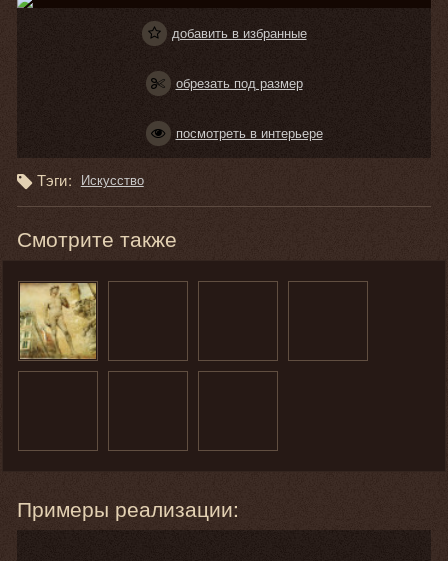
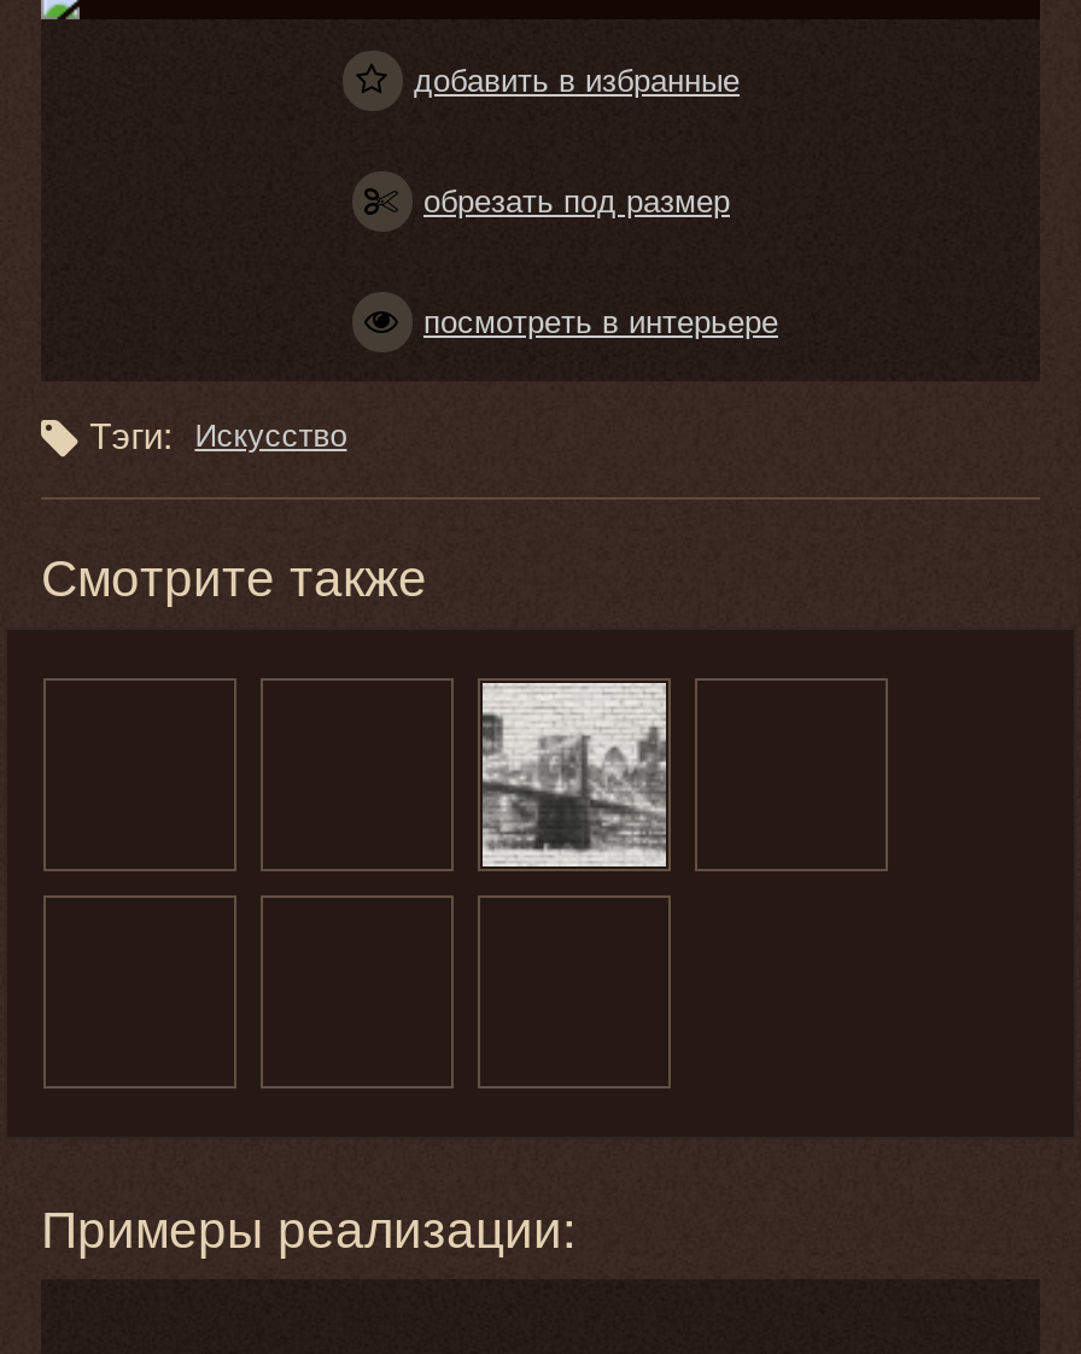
+ [image]

- [image]
